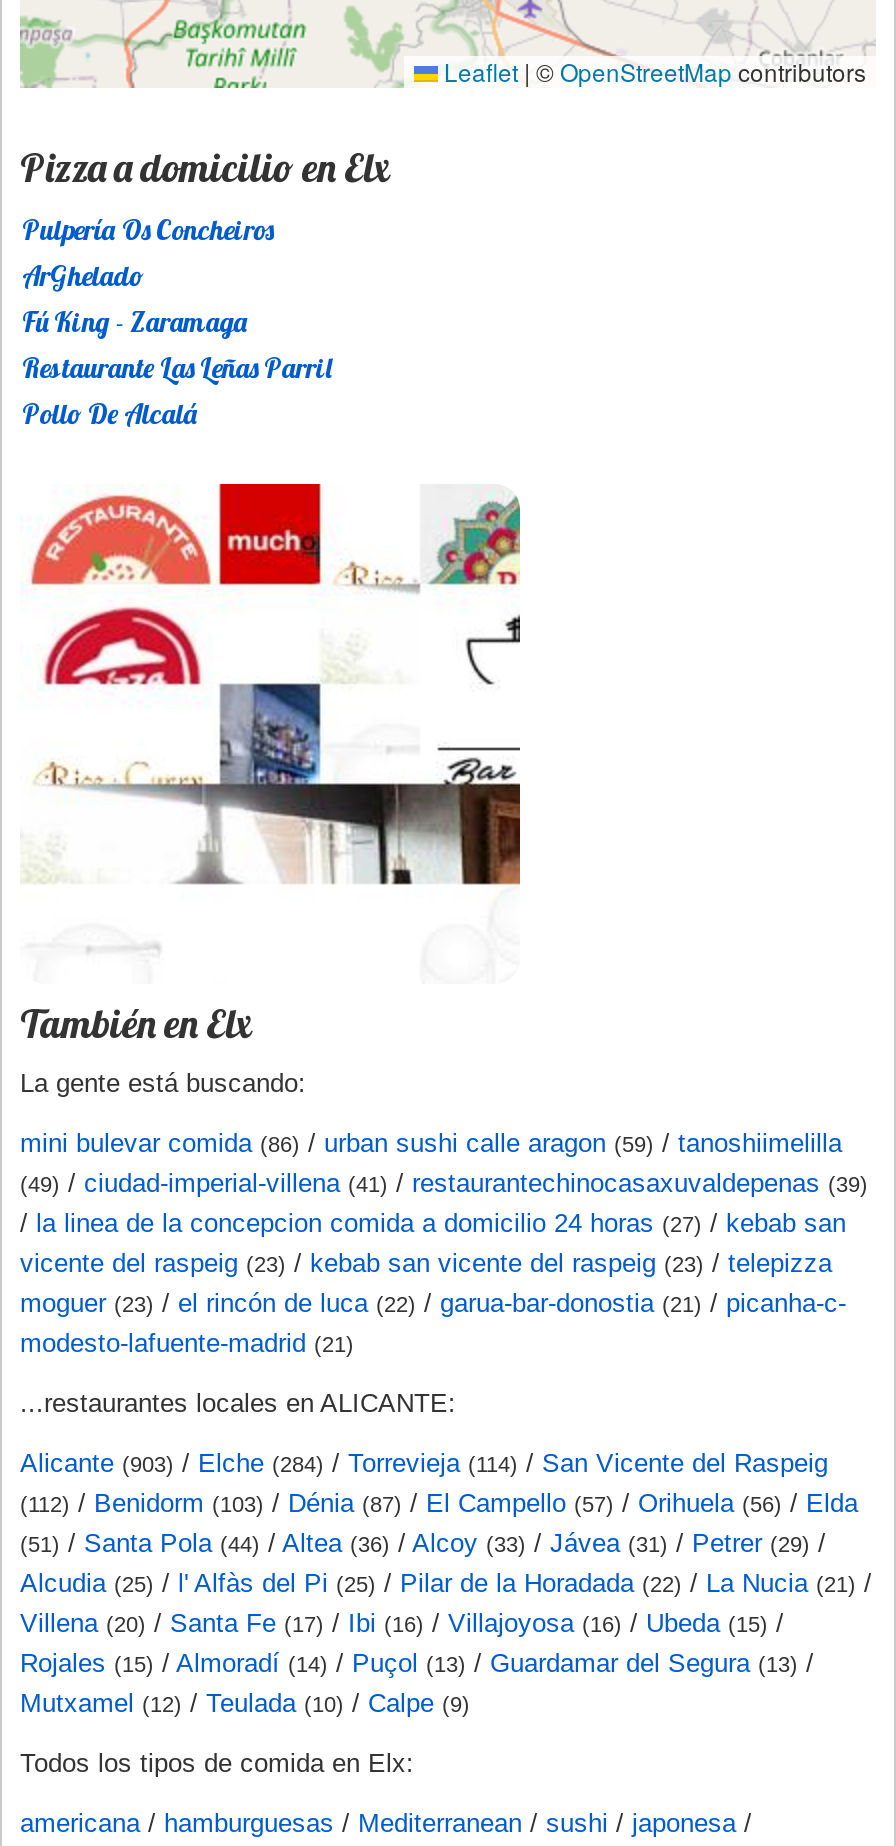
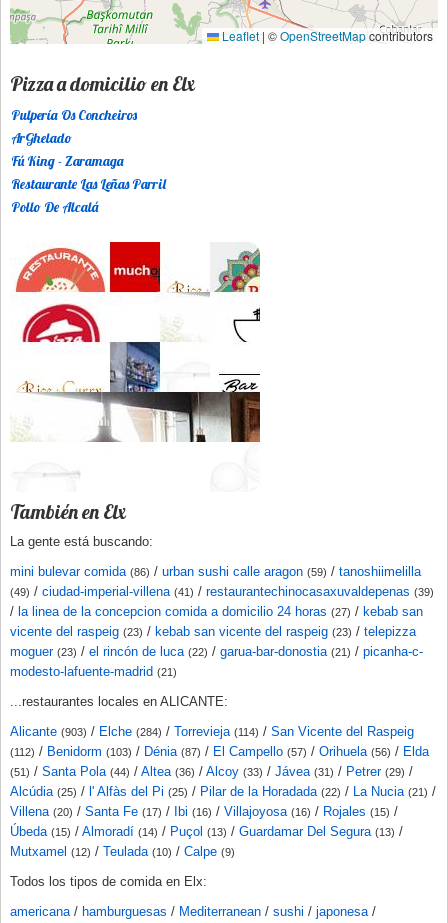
- Alcudia (25) / l' Alfàs del Pi (25) / Pilar de la Horadada (22) / La Nucia (21) /
+ Alcúdia (25) / l' Alfàs del Pi (25) / Pilar de la Horadada (22) / La Nucia (21) /

- Villena (20) / Santa Fe (17) / Ibi (16) / Villajoyosa (16) / Ubeda (15) /
+ Villena (20) / Santa Fe (17) / Ibi (16) / Villajoyosa (16) / Rojales (15) /

- Rojales (15) / Almoradí (14) / Puçol (13) / Guardamar del Segura (13) /
+ Úbeda (15) / Almoradí (14) / Puçol (13) / Guardamar Del Segura (13) /
